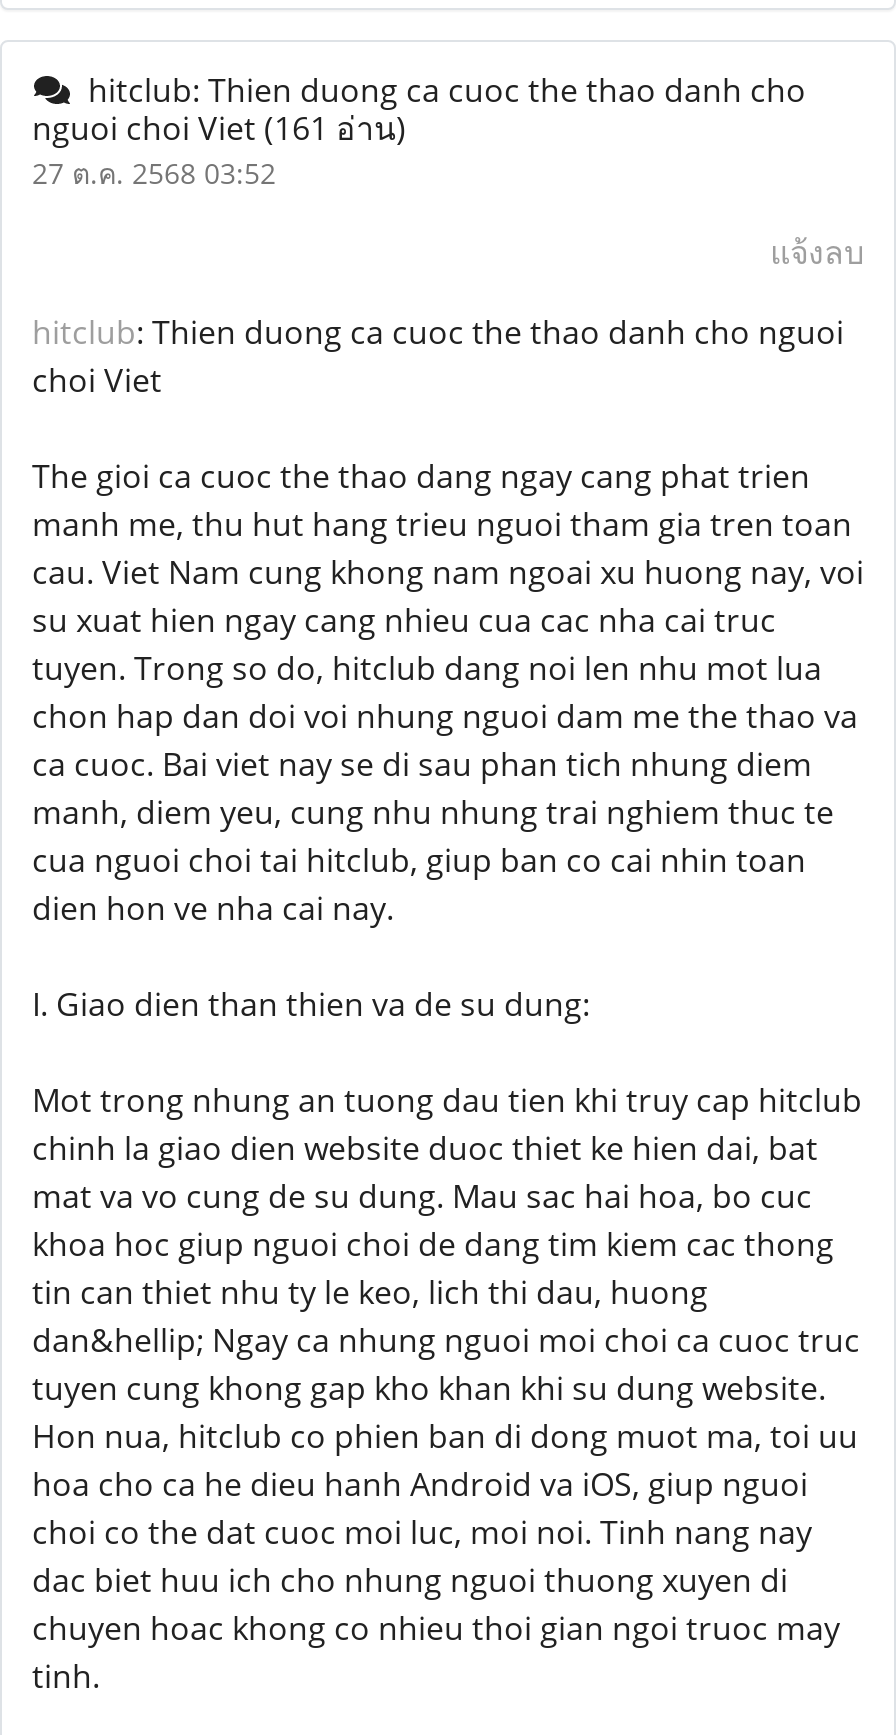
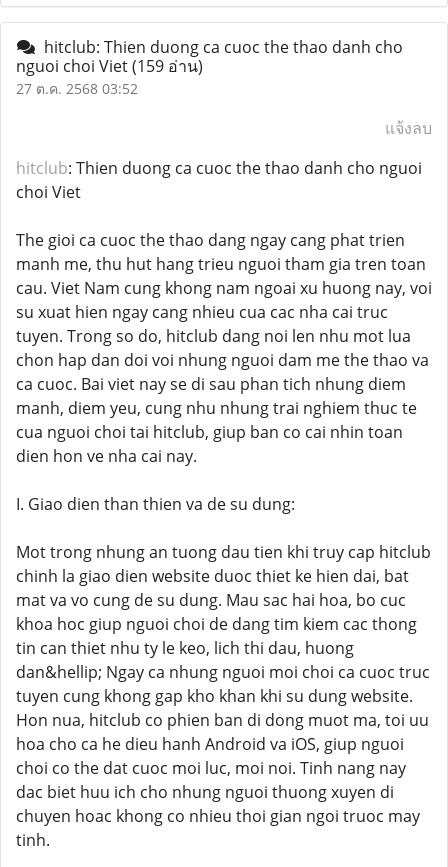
- nguoi choi Viet (161 อ่าน)
+ nguoi choi Viet (159 อ่าน)
